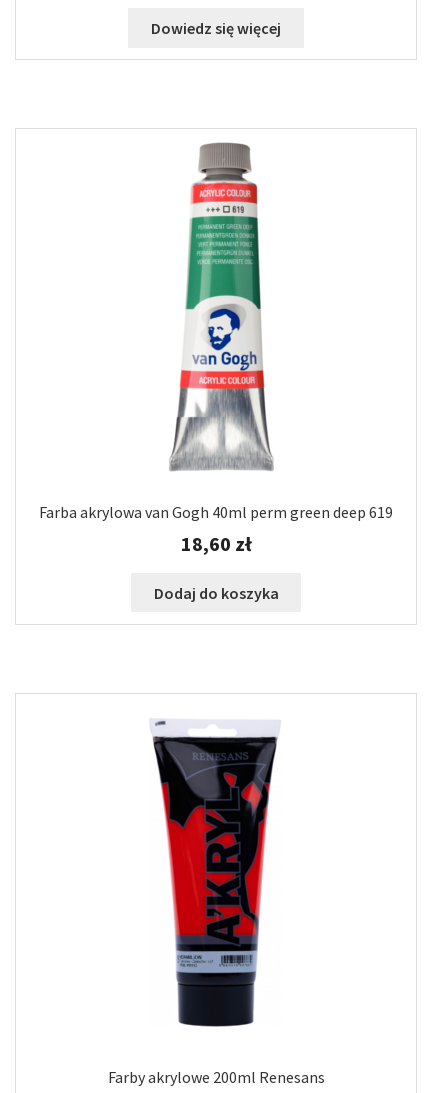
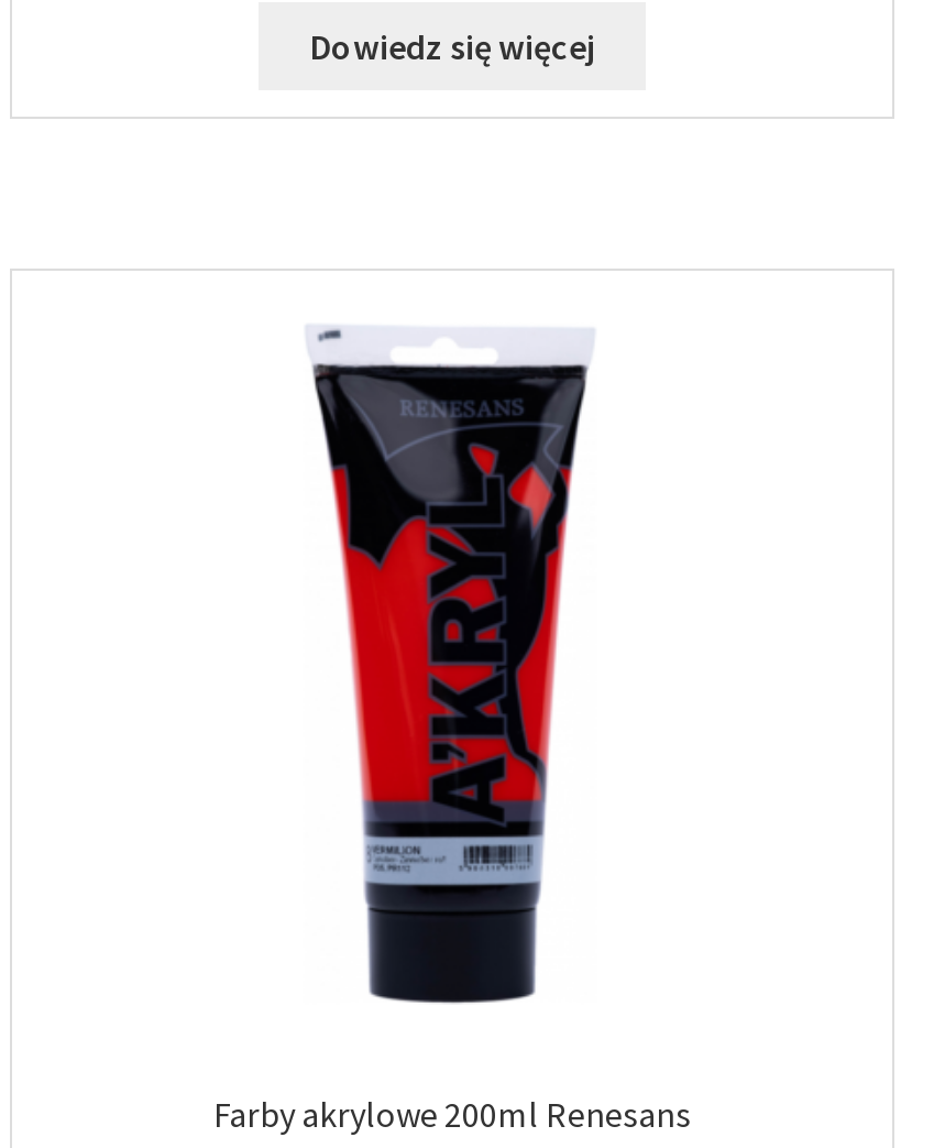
- [image]
- Farba akrylowa van Gogh 40ml perm green deep 619
- 18,60 zł
- Dodaj do koszyka
